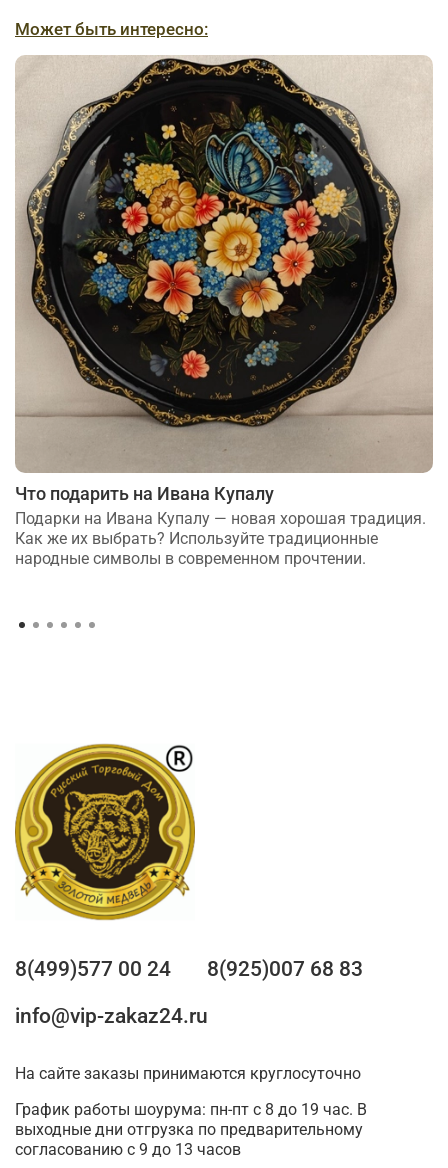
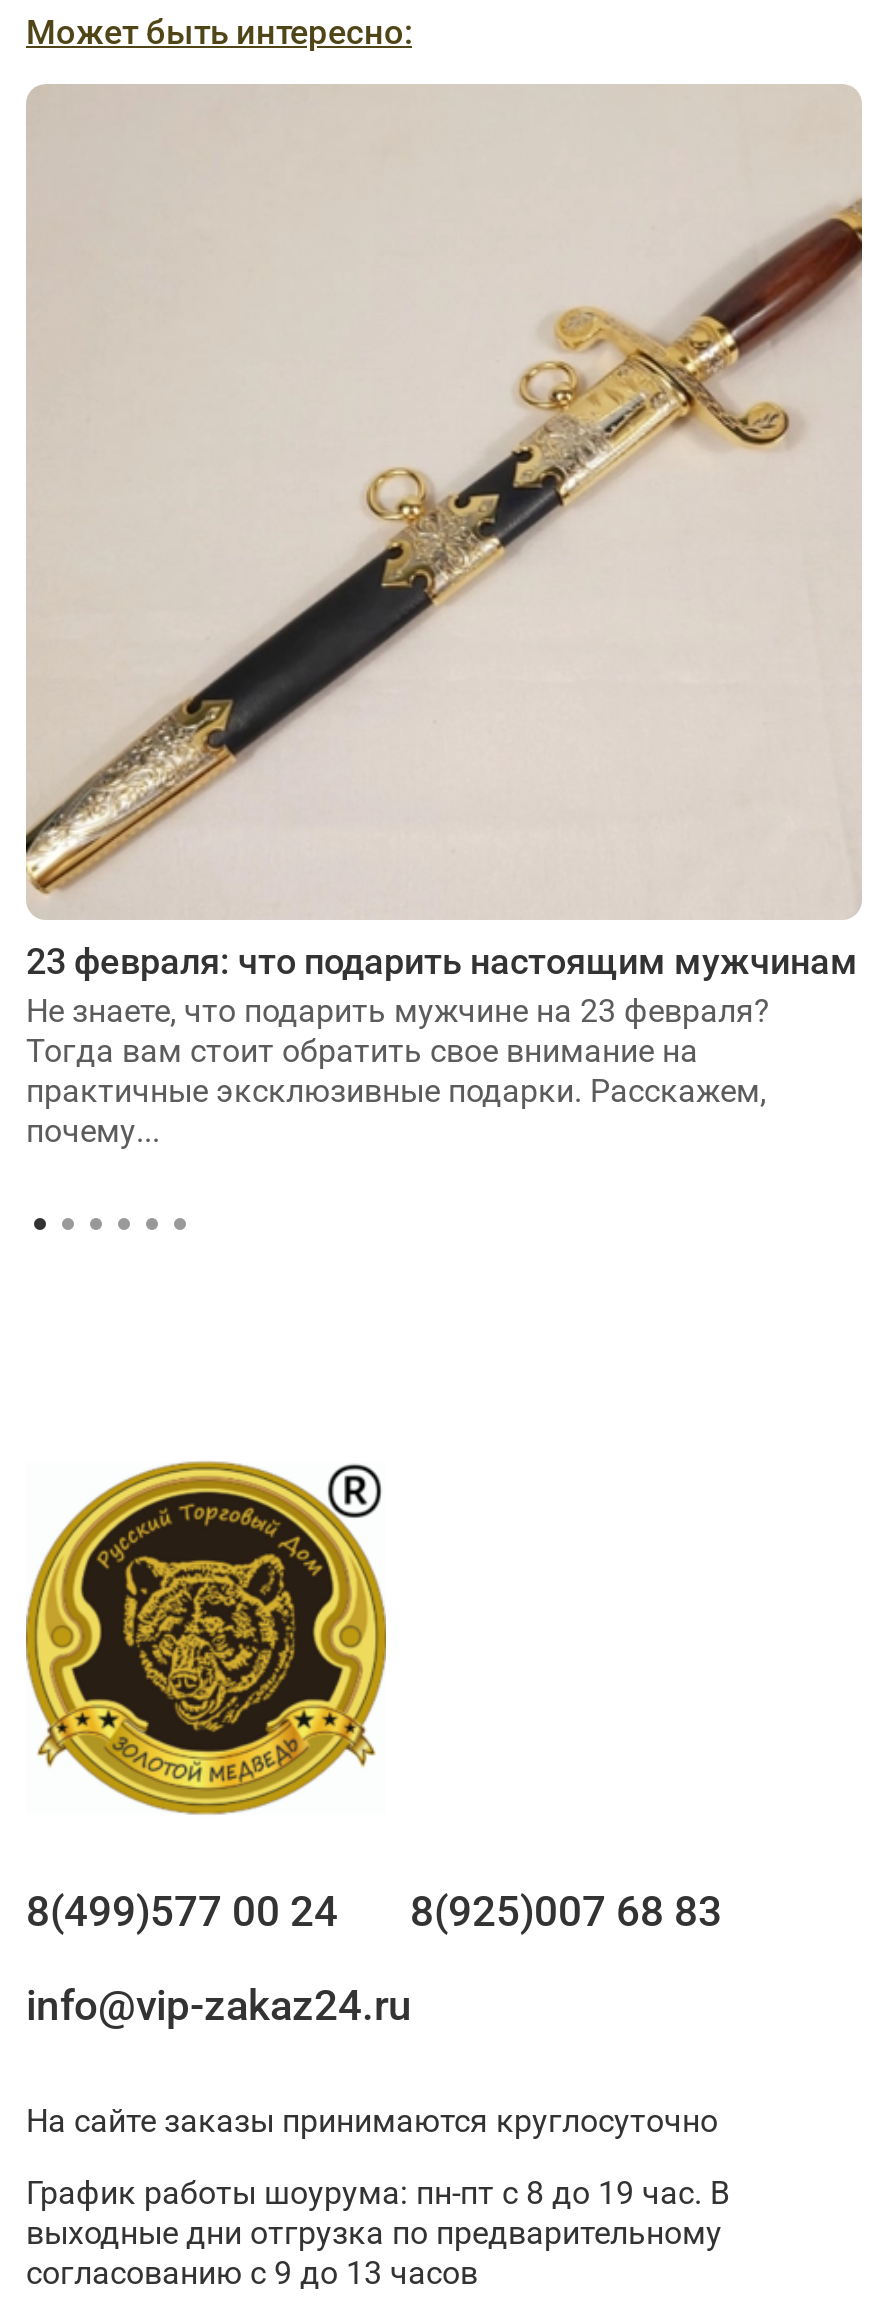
- [image]
- Что подарить на Ивана Купалу
- Подарки на Ивана Купалу — новая хорошая традиция.
- Как же их выбрать? Используйте традиционные
- народные символы в современном прочтении.
+ [image]
+ 23 февраля: что подарить настоящим мужчинам
+ Не знаете, что подарить мужчине на 23 февраля?
+ Тогда вам стоит обратить свое внимание на
+ практичные эксклюзивные подарки. Расскажем,
+ почему...
